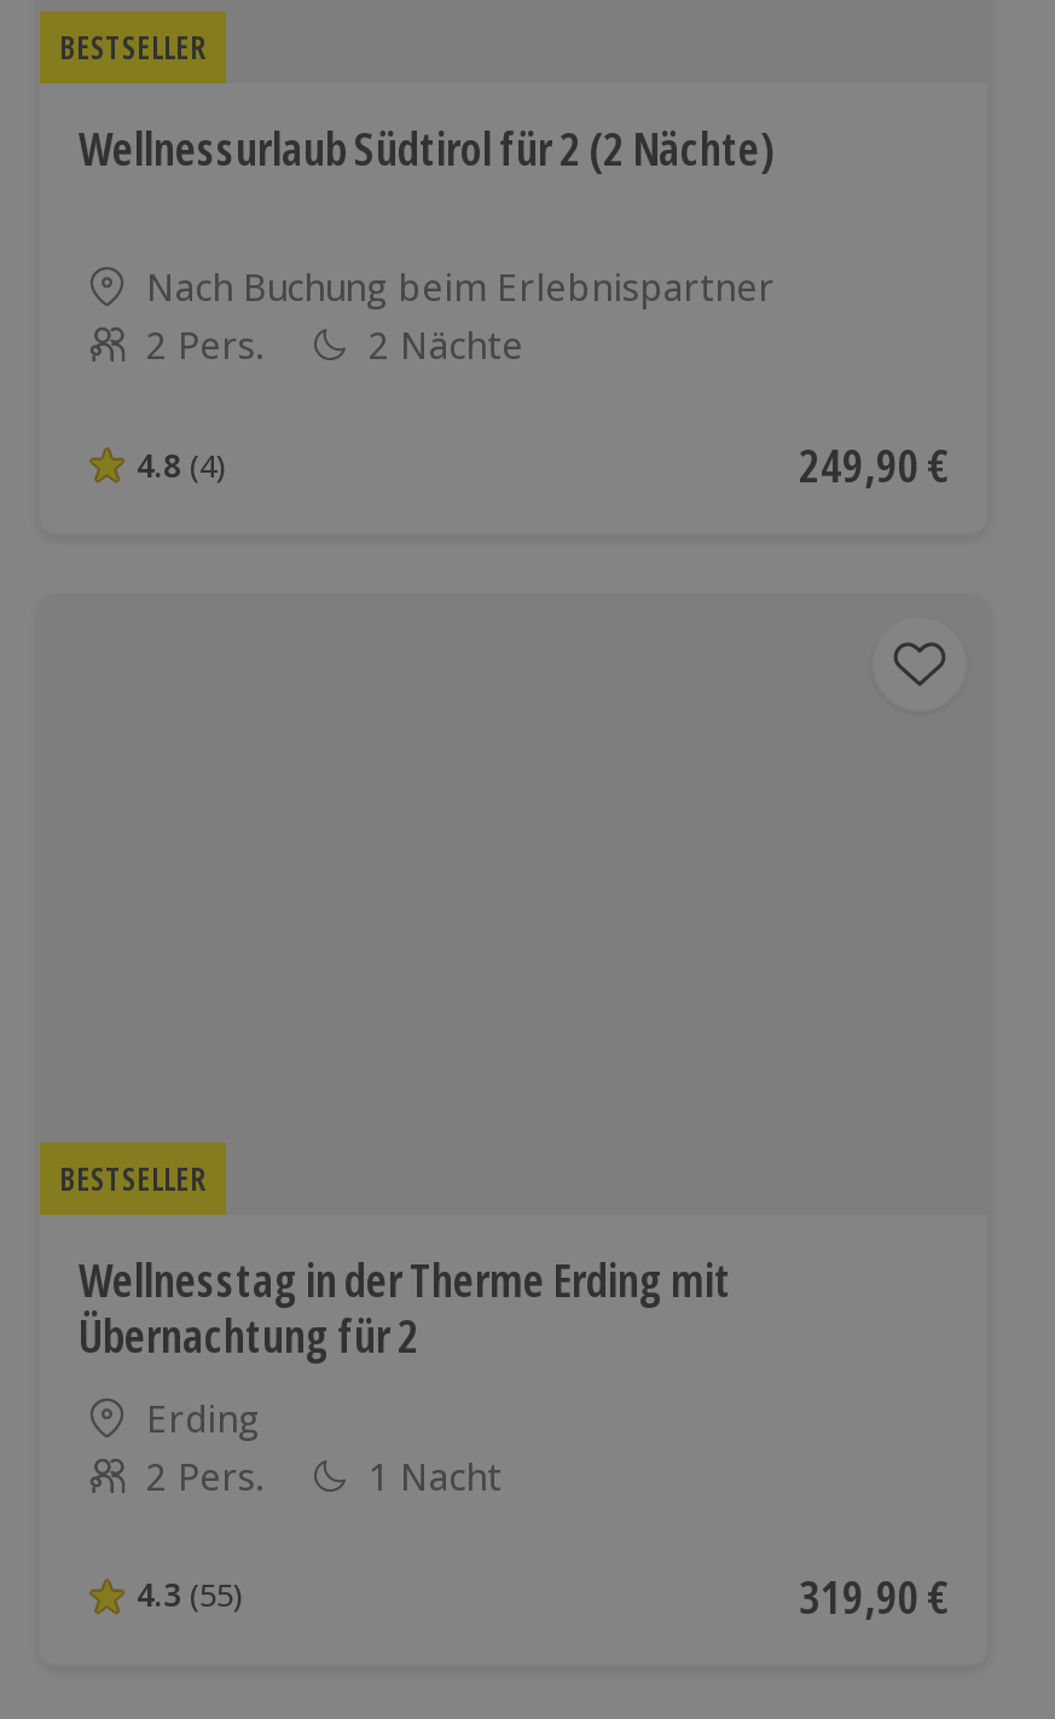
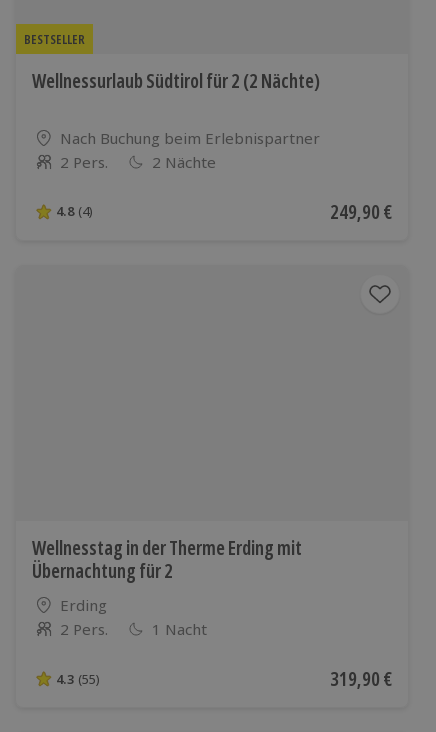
- BESTSELLER
